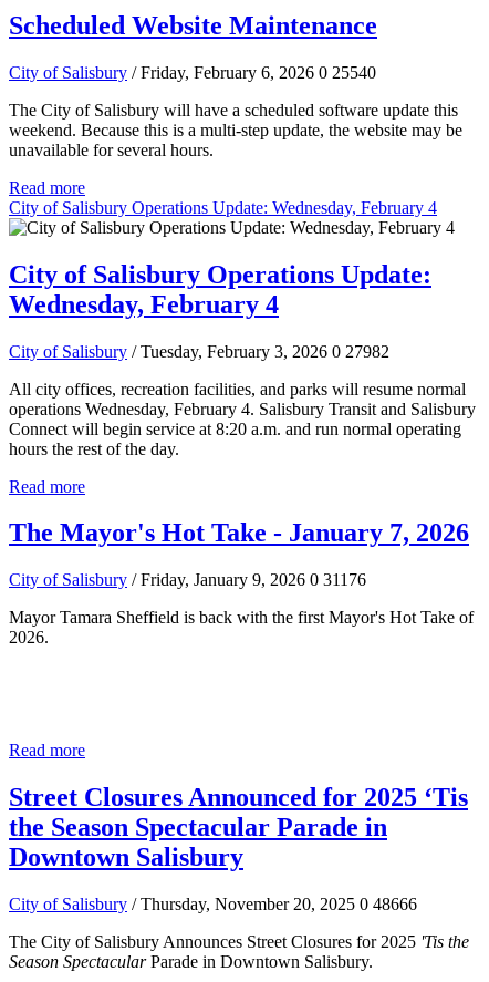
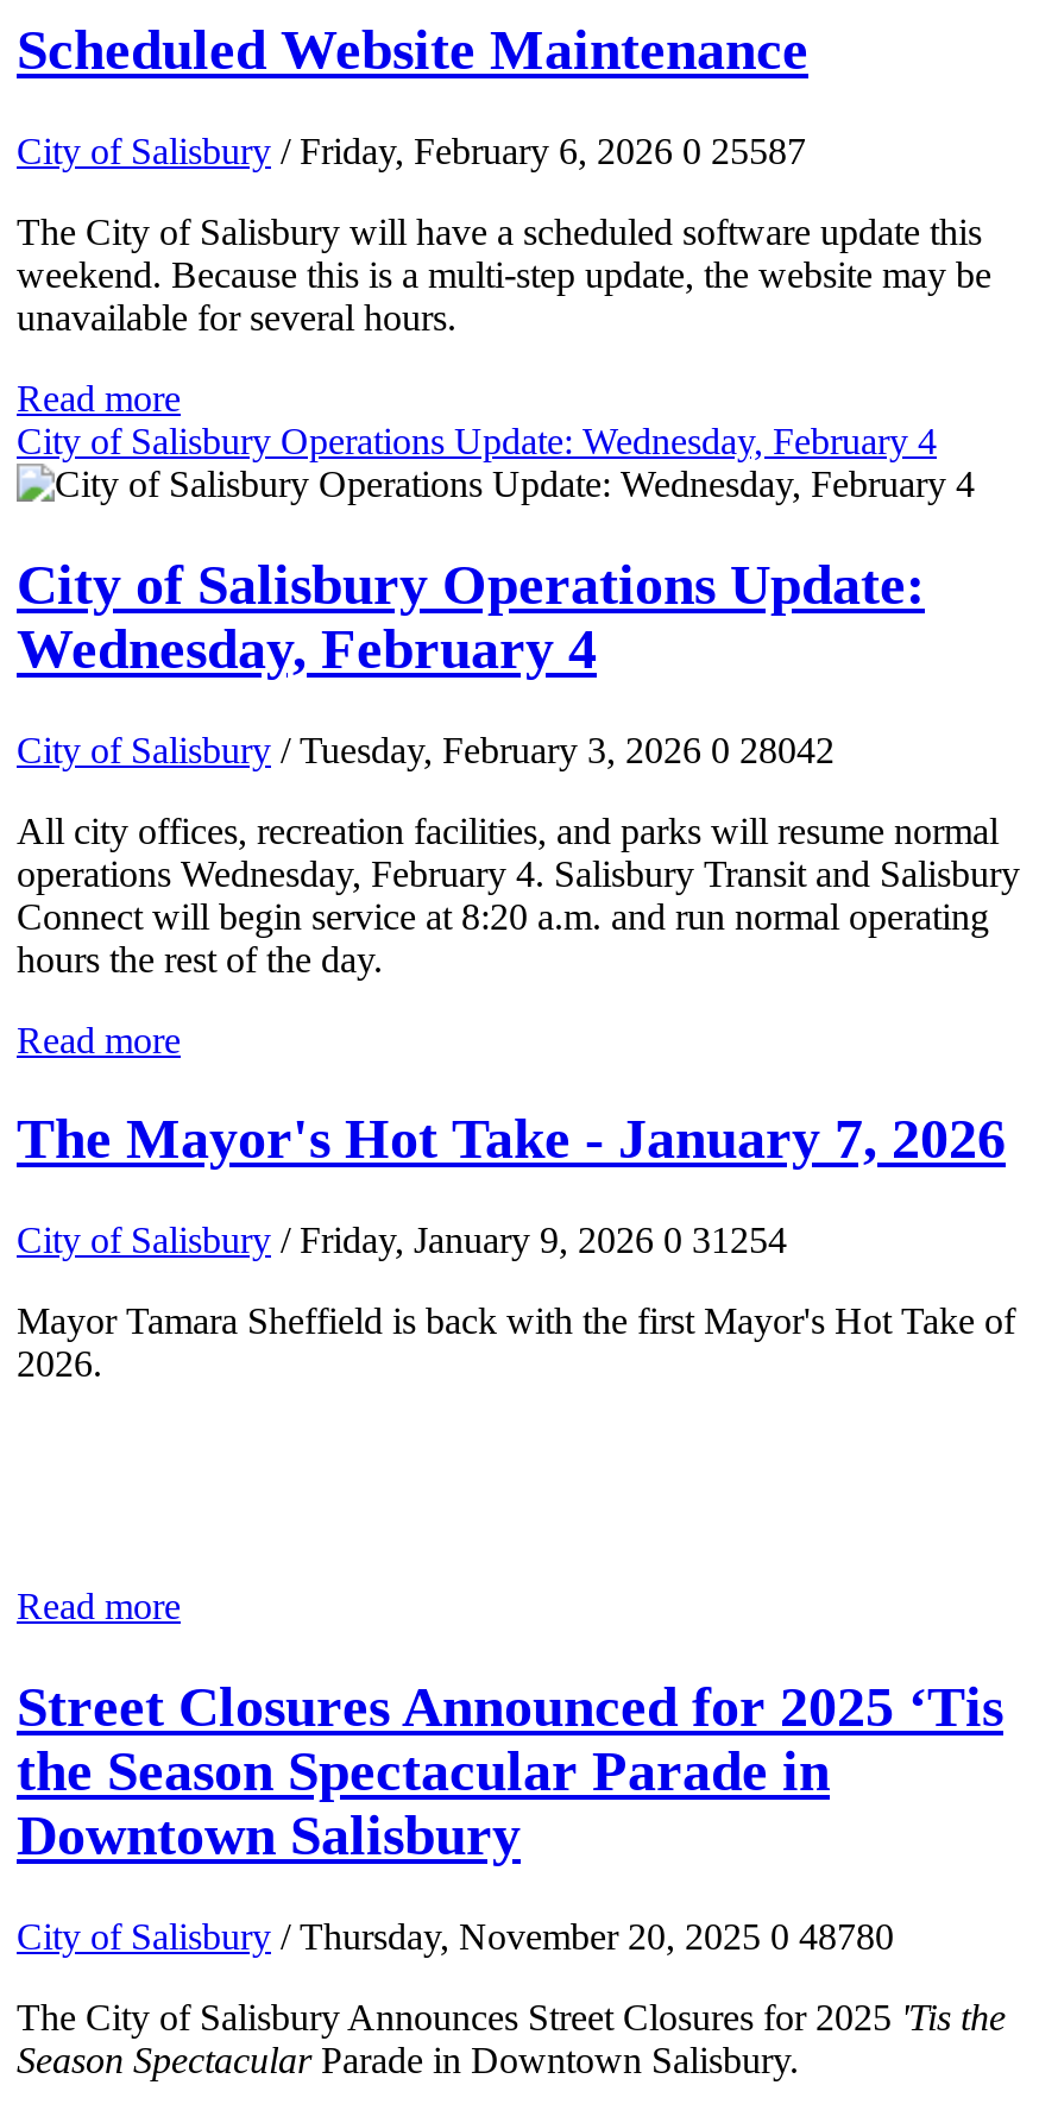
- City of Salisbury / Friday, February 6, 2026 0 25540
+ City of Salisbury / Friday, February 6, 2026 0 25587

- City of Salisbury / Tuesday, February 3, 2026 0 27982
+ City of Salisbury / Tuesday, February 3, 2026 0 28042

- City of Salisbury / Friday, January 9, 2026 0 31176
+ City of Salisbury / Friday, January 9, 2026 0 31254

- City of Salisbury / Thursday, November 20, 2025 0 48666
+ City of Salisbury / Thursday, November 20, 2025 0 48780
